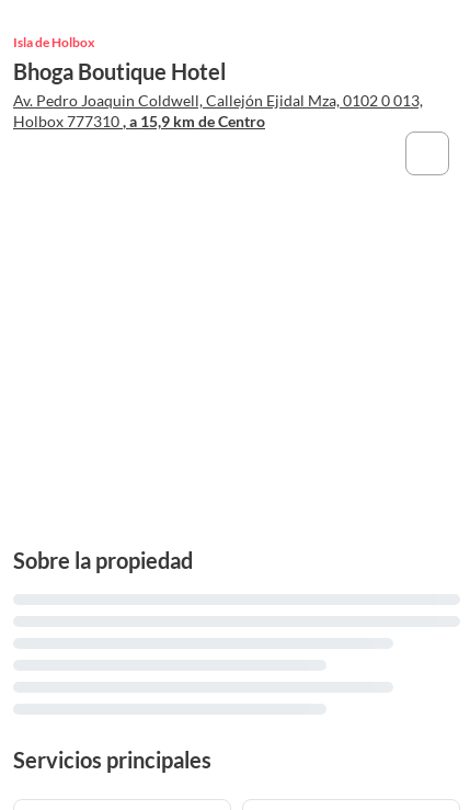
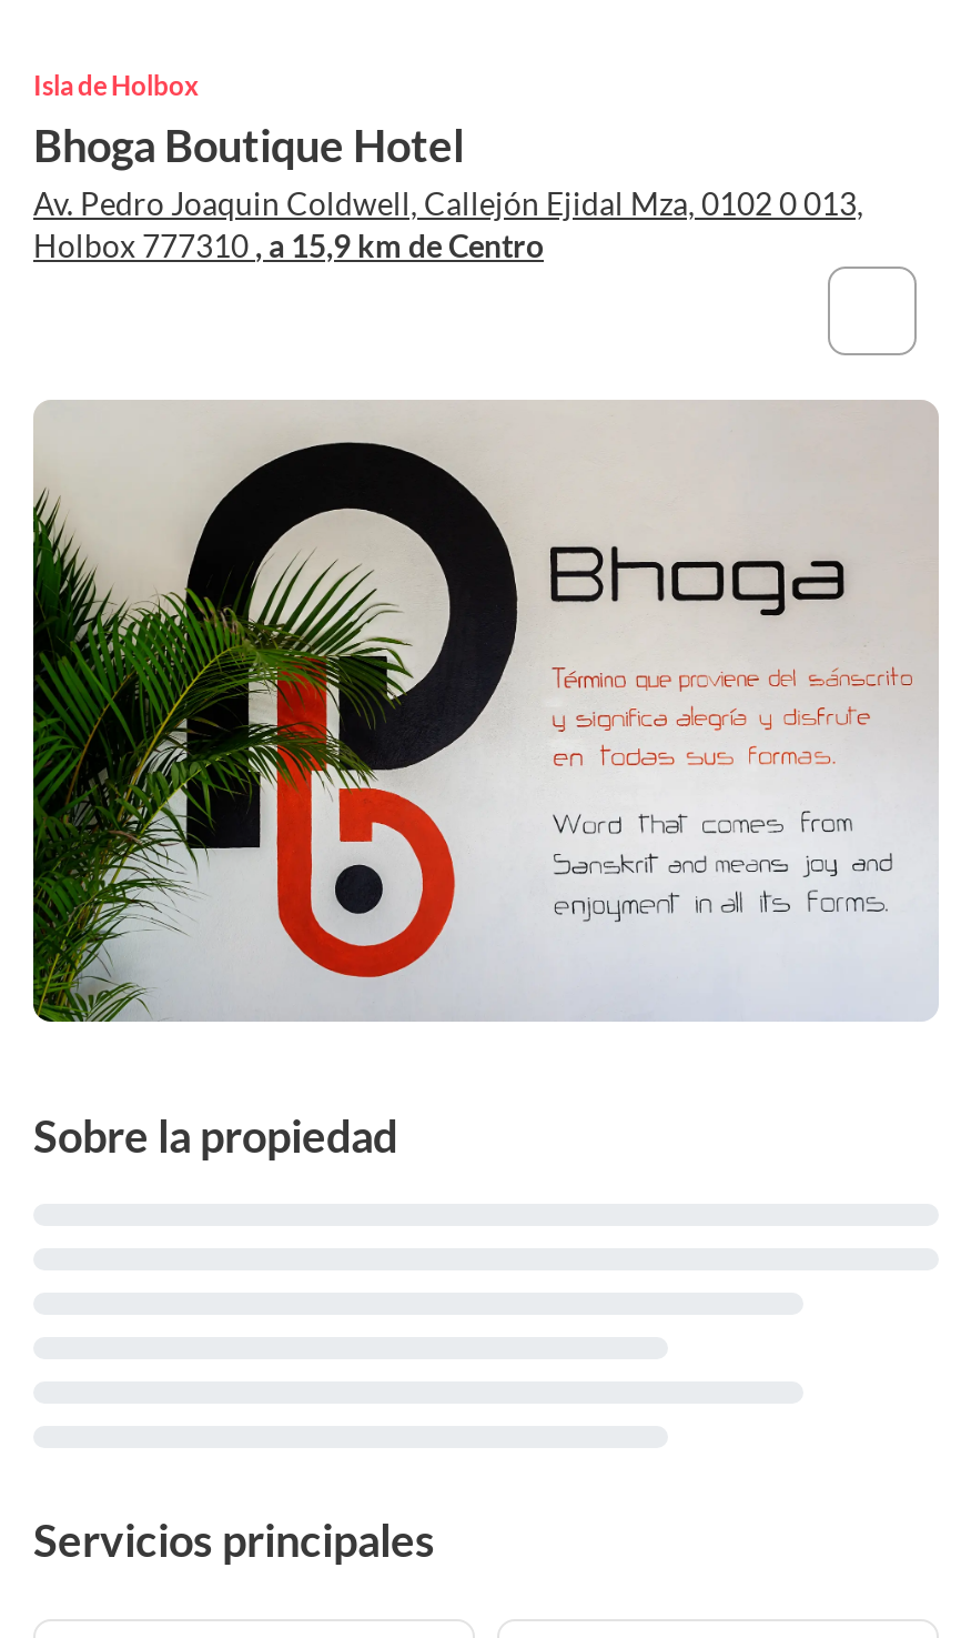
+ [image]
